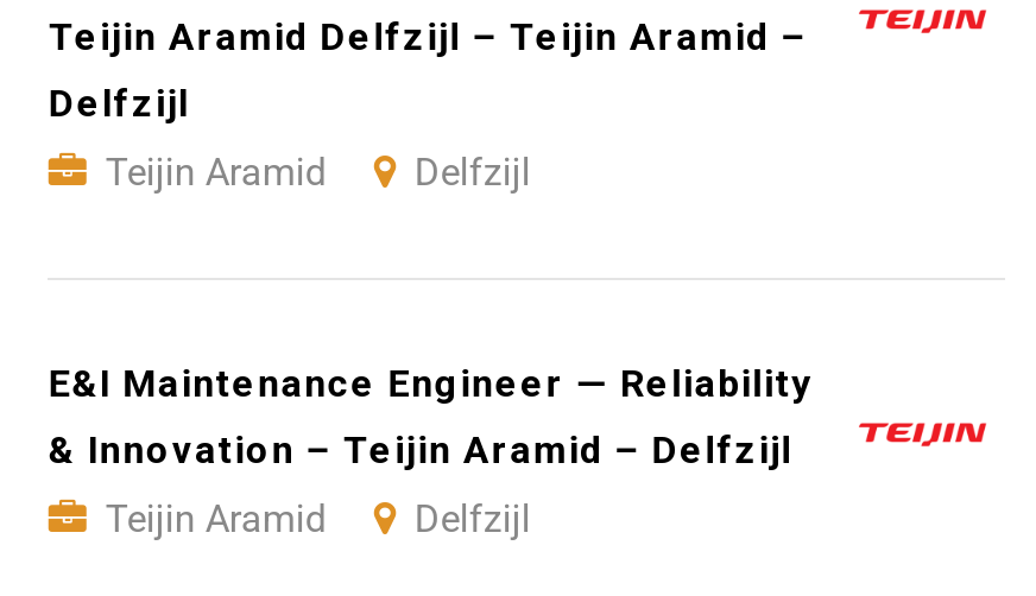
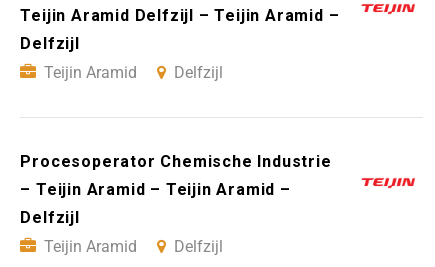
- E&I Maintenance Engineer — Reliability
- & Innovation – Teijin Aramid – Delfzijl
+ Procesoperator Chemische Industrie
+ – Teijin Aramid – Teijin Aramid –
+ Delfzijl
